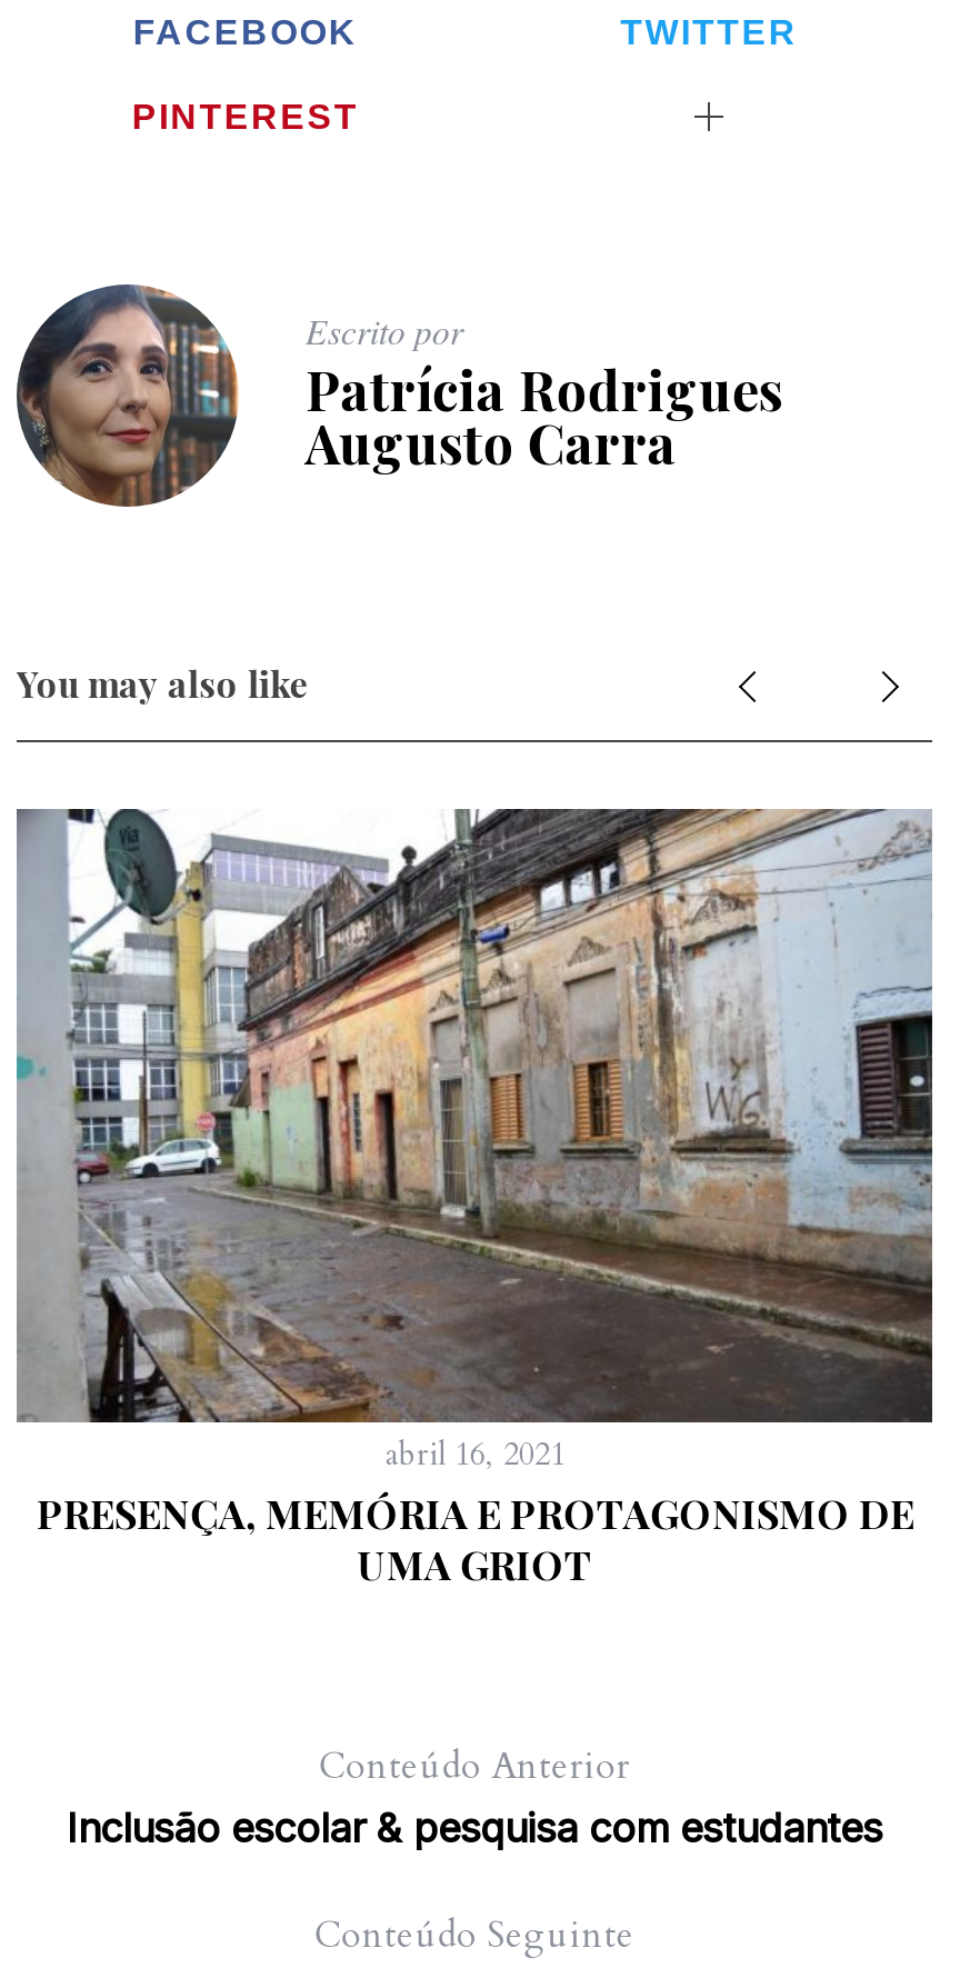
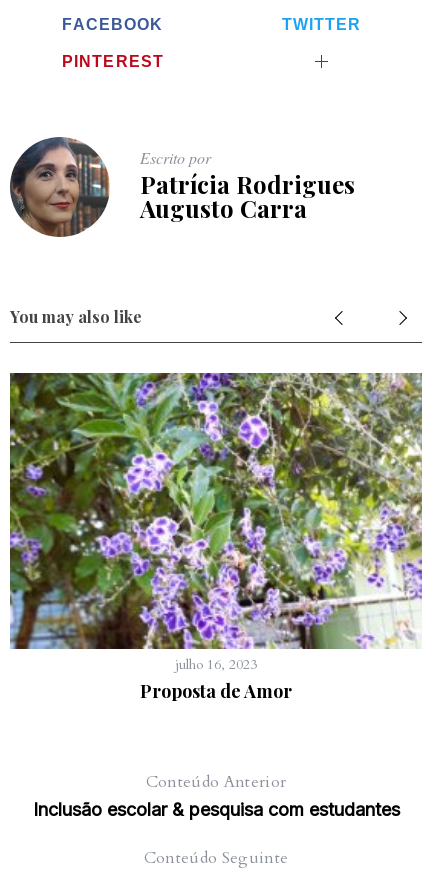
- [image]
- abril 16, 2021
- PRESENÇA, MEMÓRIA E PROTAGONISMO DE
- UMA GRIOT
+ [image]
+ julho 16, 2023
+ Proposta de Amor
